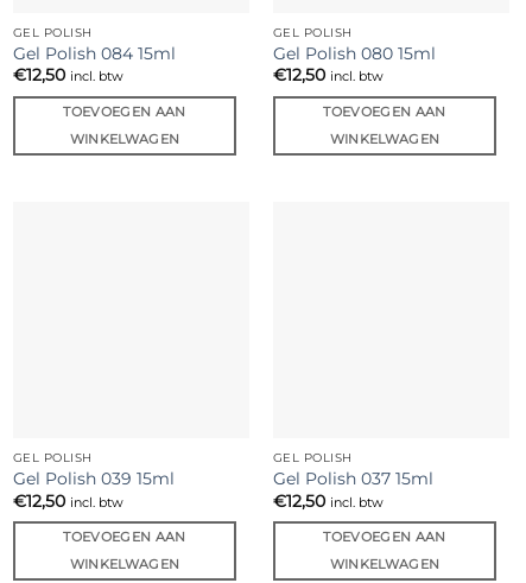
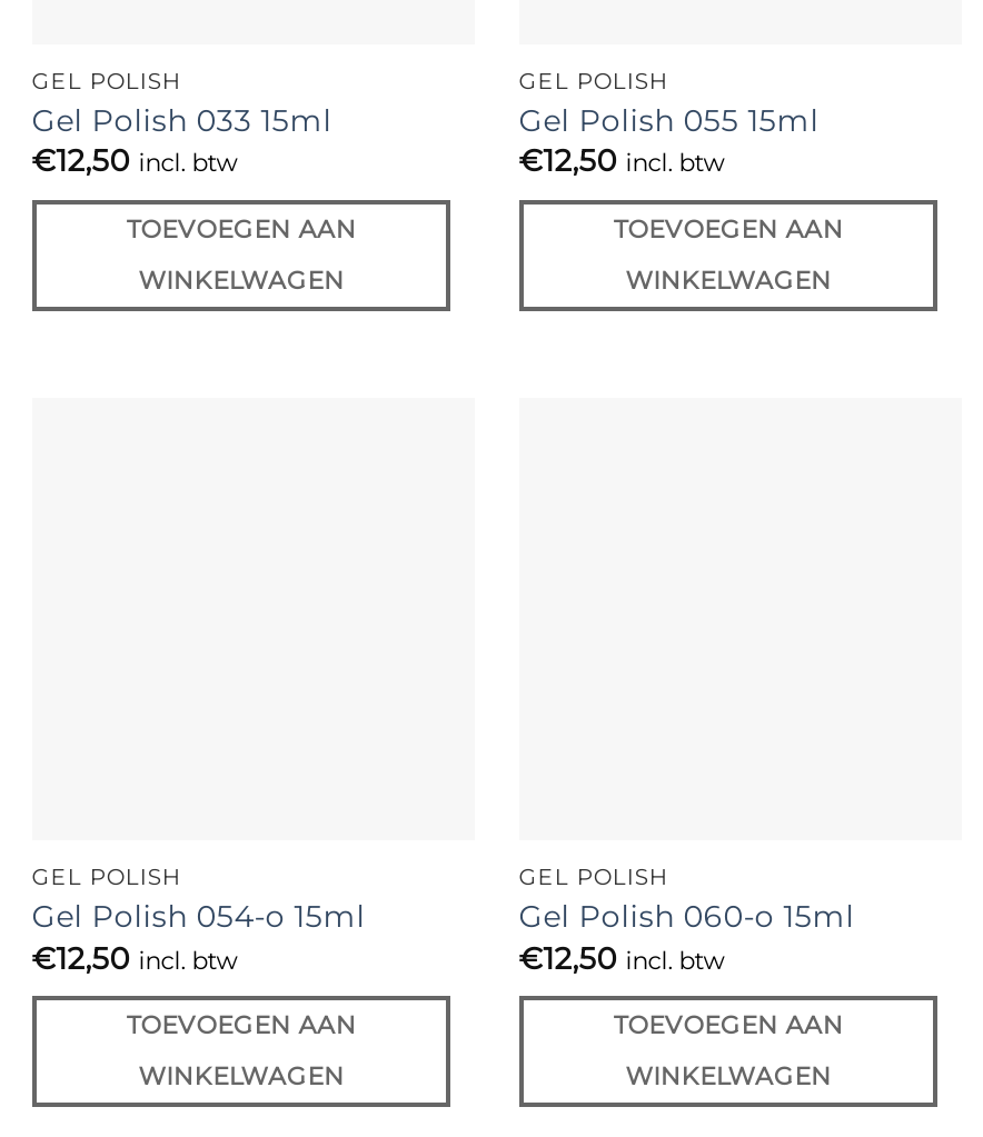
- Gel Polish 084 15ml
+ Gel Polish 033 15ml

- Gel Polish 080 15ml
+ Gel Polish 055 15ml

- Gel Polish 039 15ml
+ Gel Polish 054-o 15ml

- Gel Polish 037 15ml
+ Gel Polish 060-o 15ml
